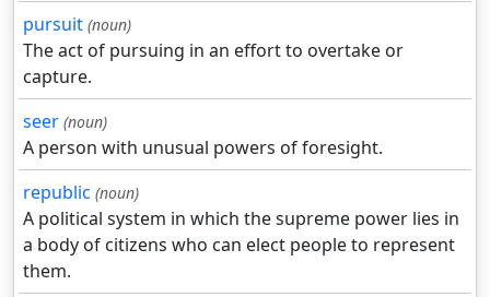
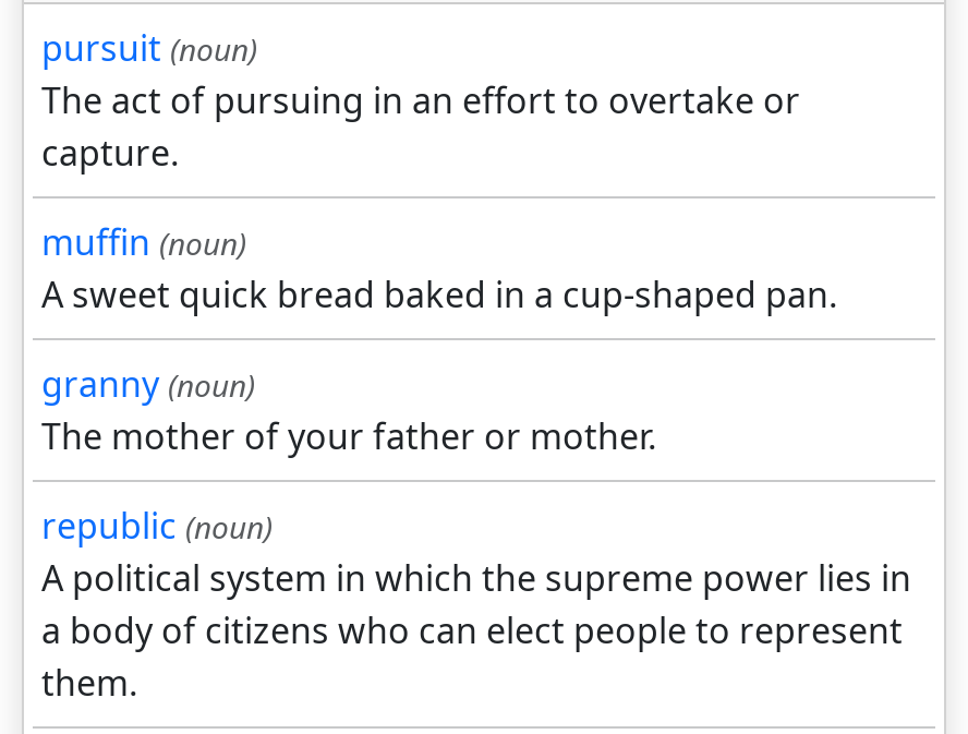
- seer (noun)
- A person with unusual powers of foresight.
+ muffin (noun)
+ A sweet quick bread baked in a cup-shaped pan.
+ granny (noun)
+ The mother of your father or mother.
